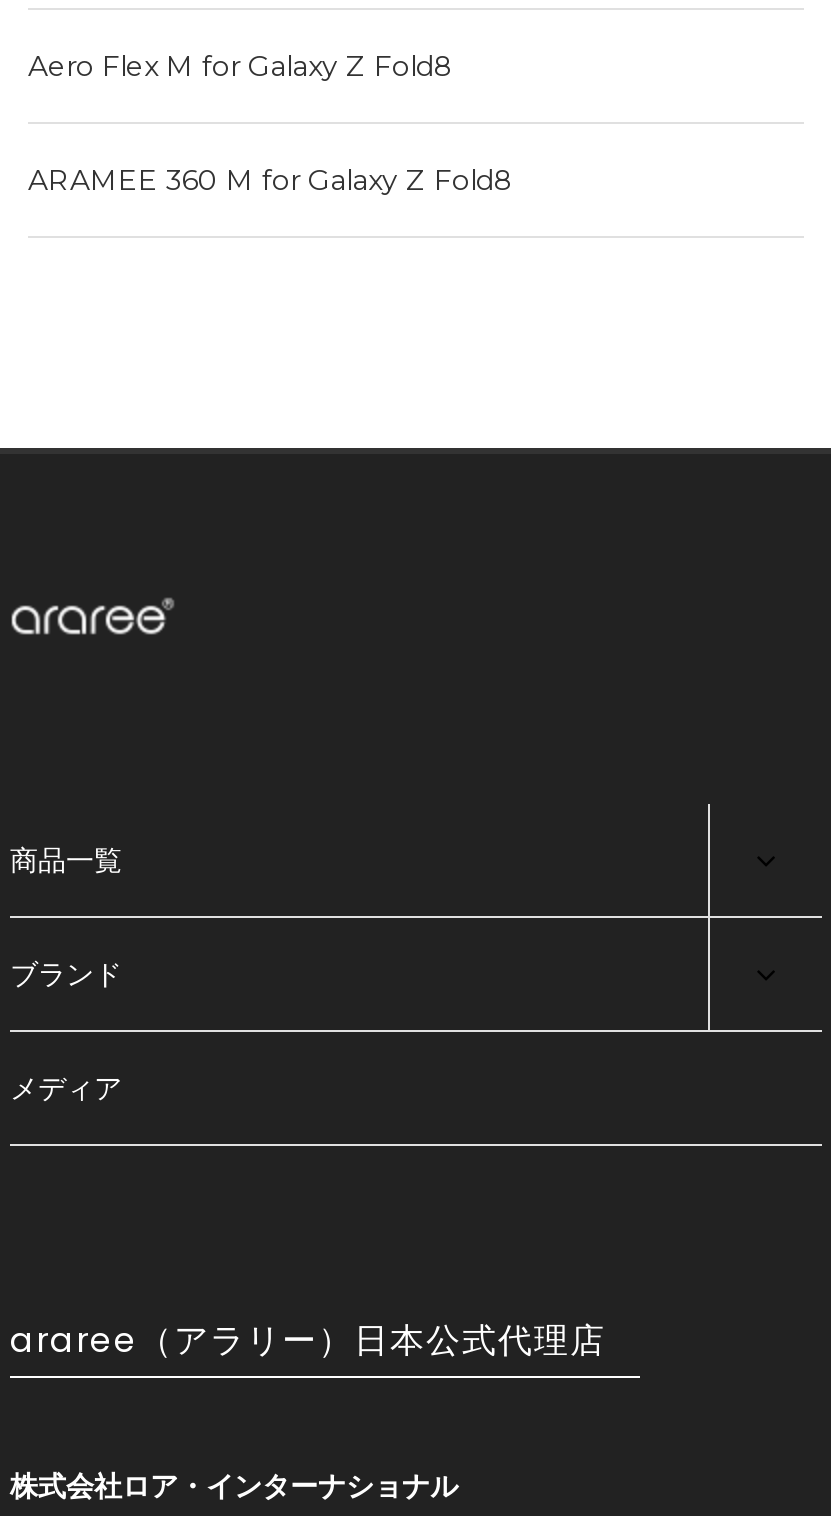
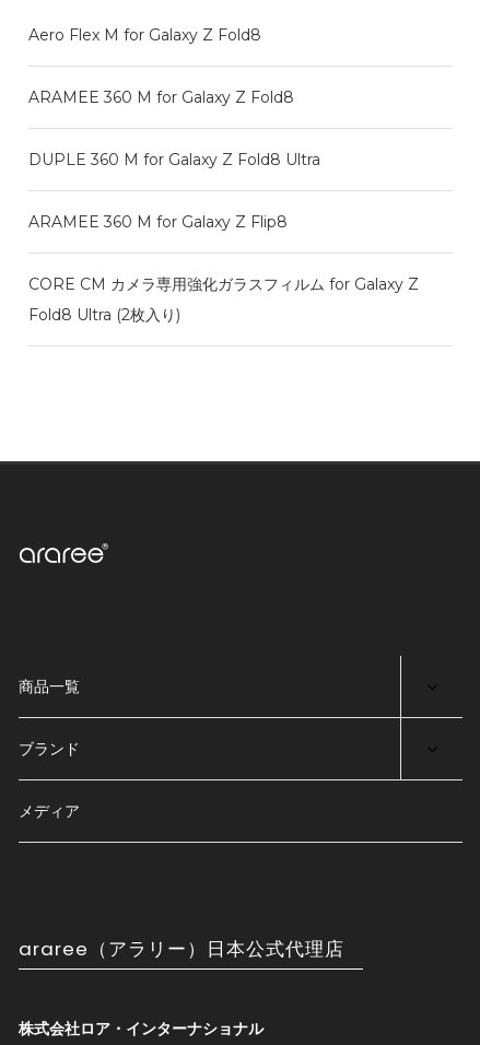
+ DUPLE 360 M for Galaxy Z Fold8 Ultra
+ ARAMEE 360 M for Galaxy Z Flip8
+ CORE CM カメラ専用強化ガラスフィルム for Galaxy Z
+ Fold8 Ultra (2枚入り)
